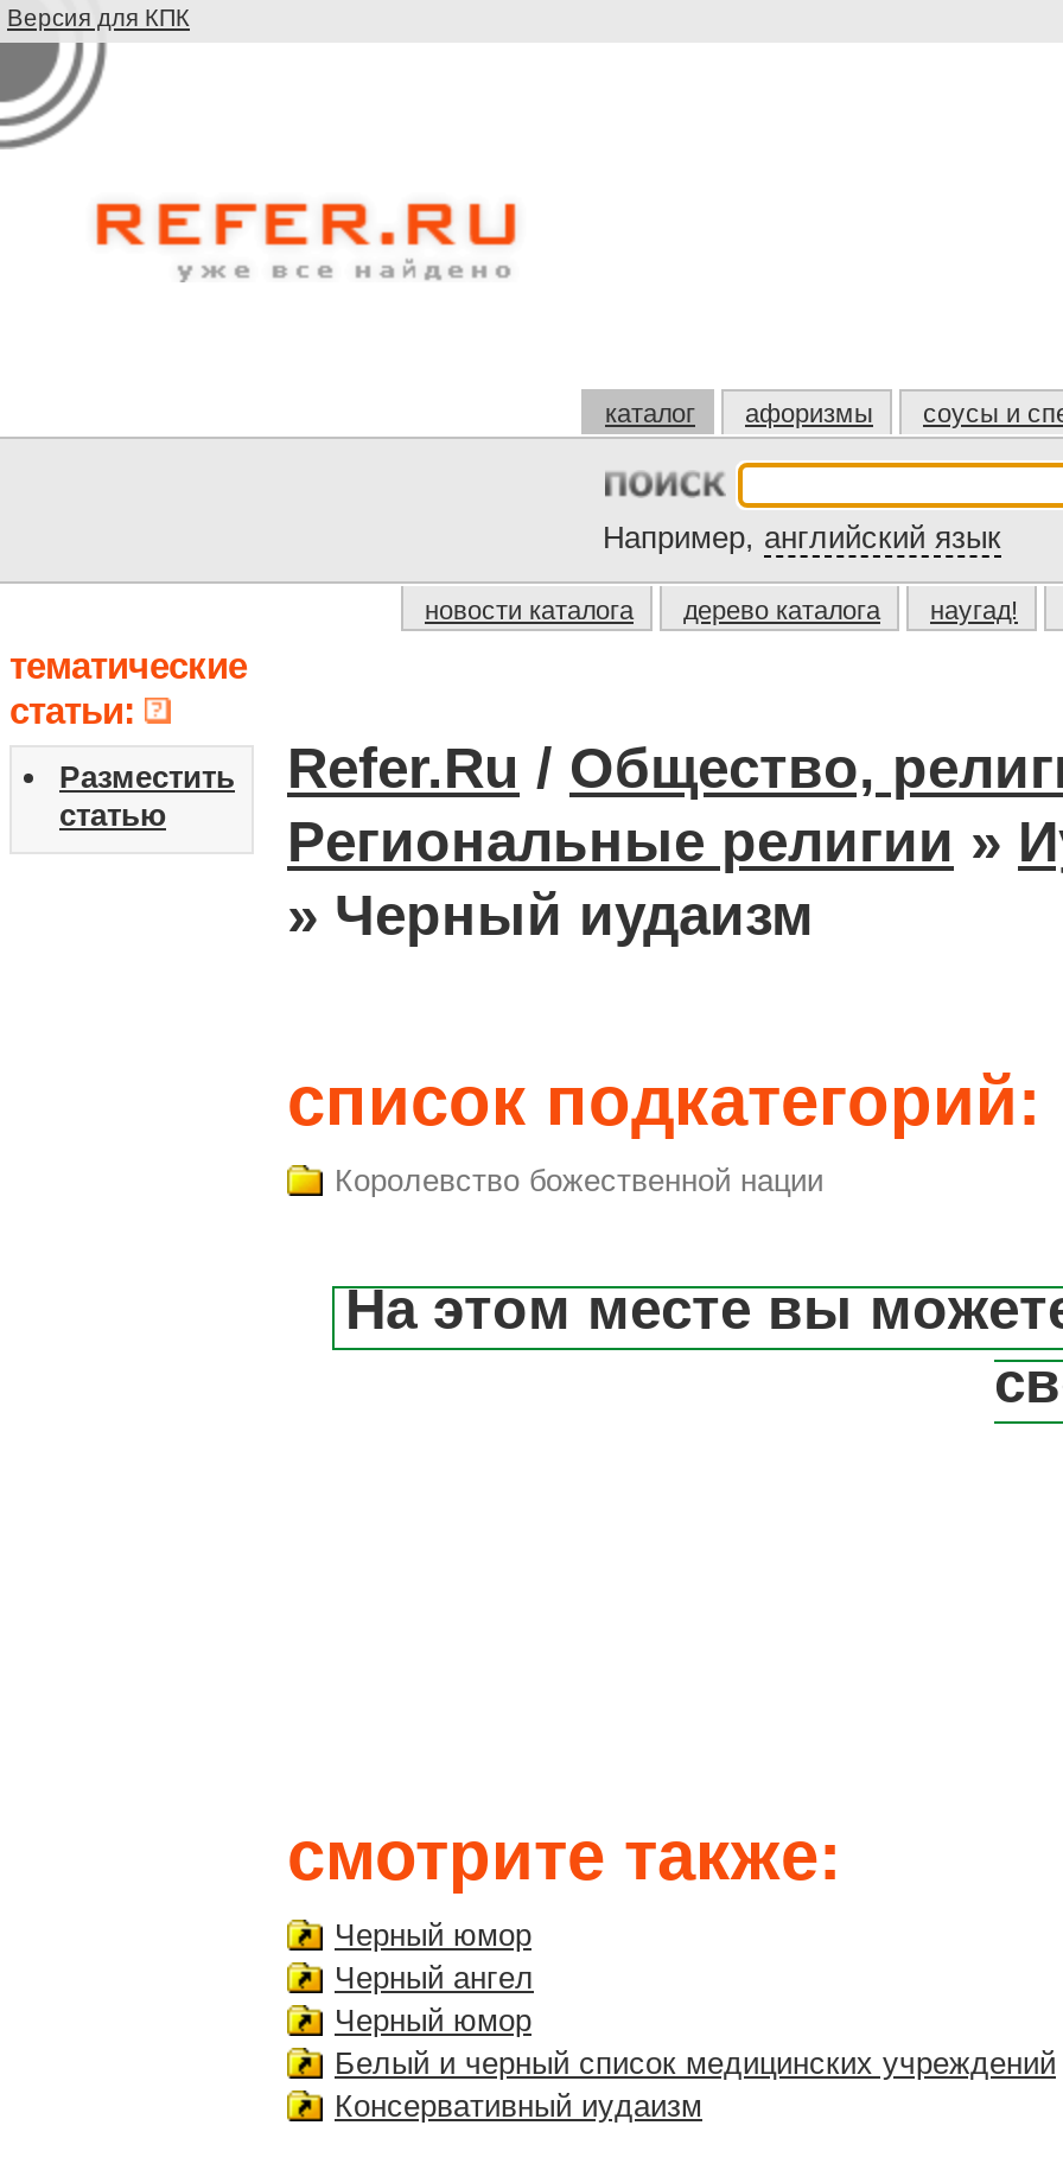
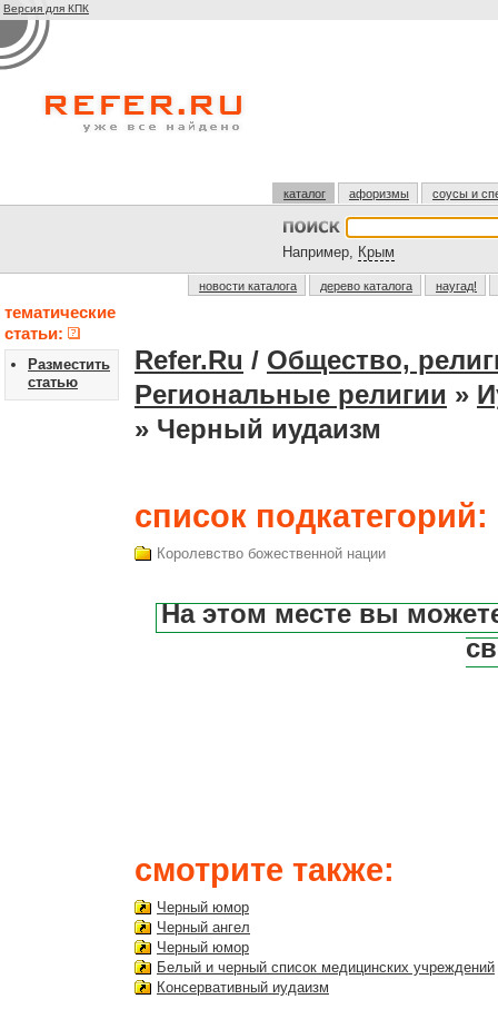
- Например, английский язык
+ Например, Крым
